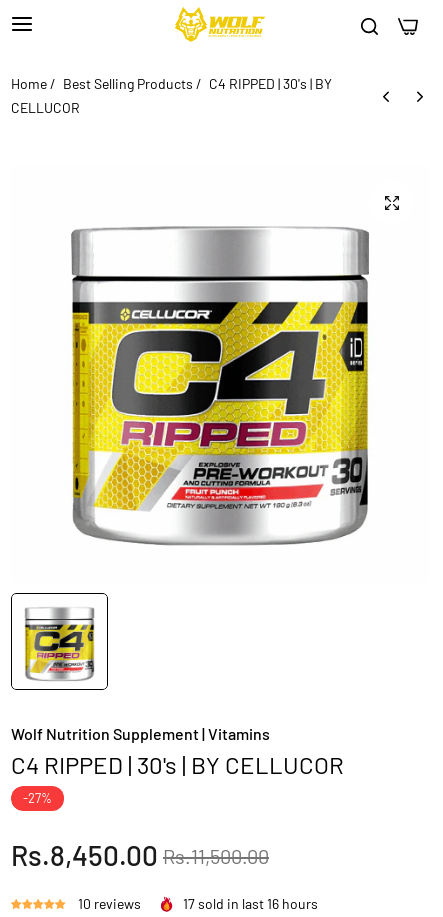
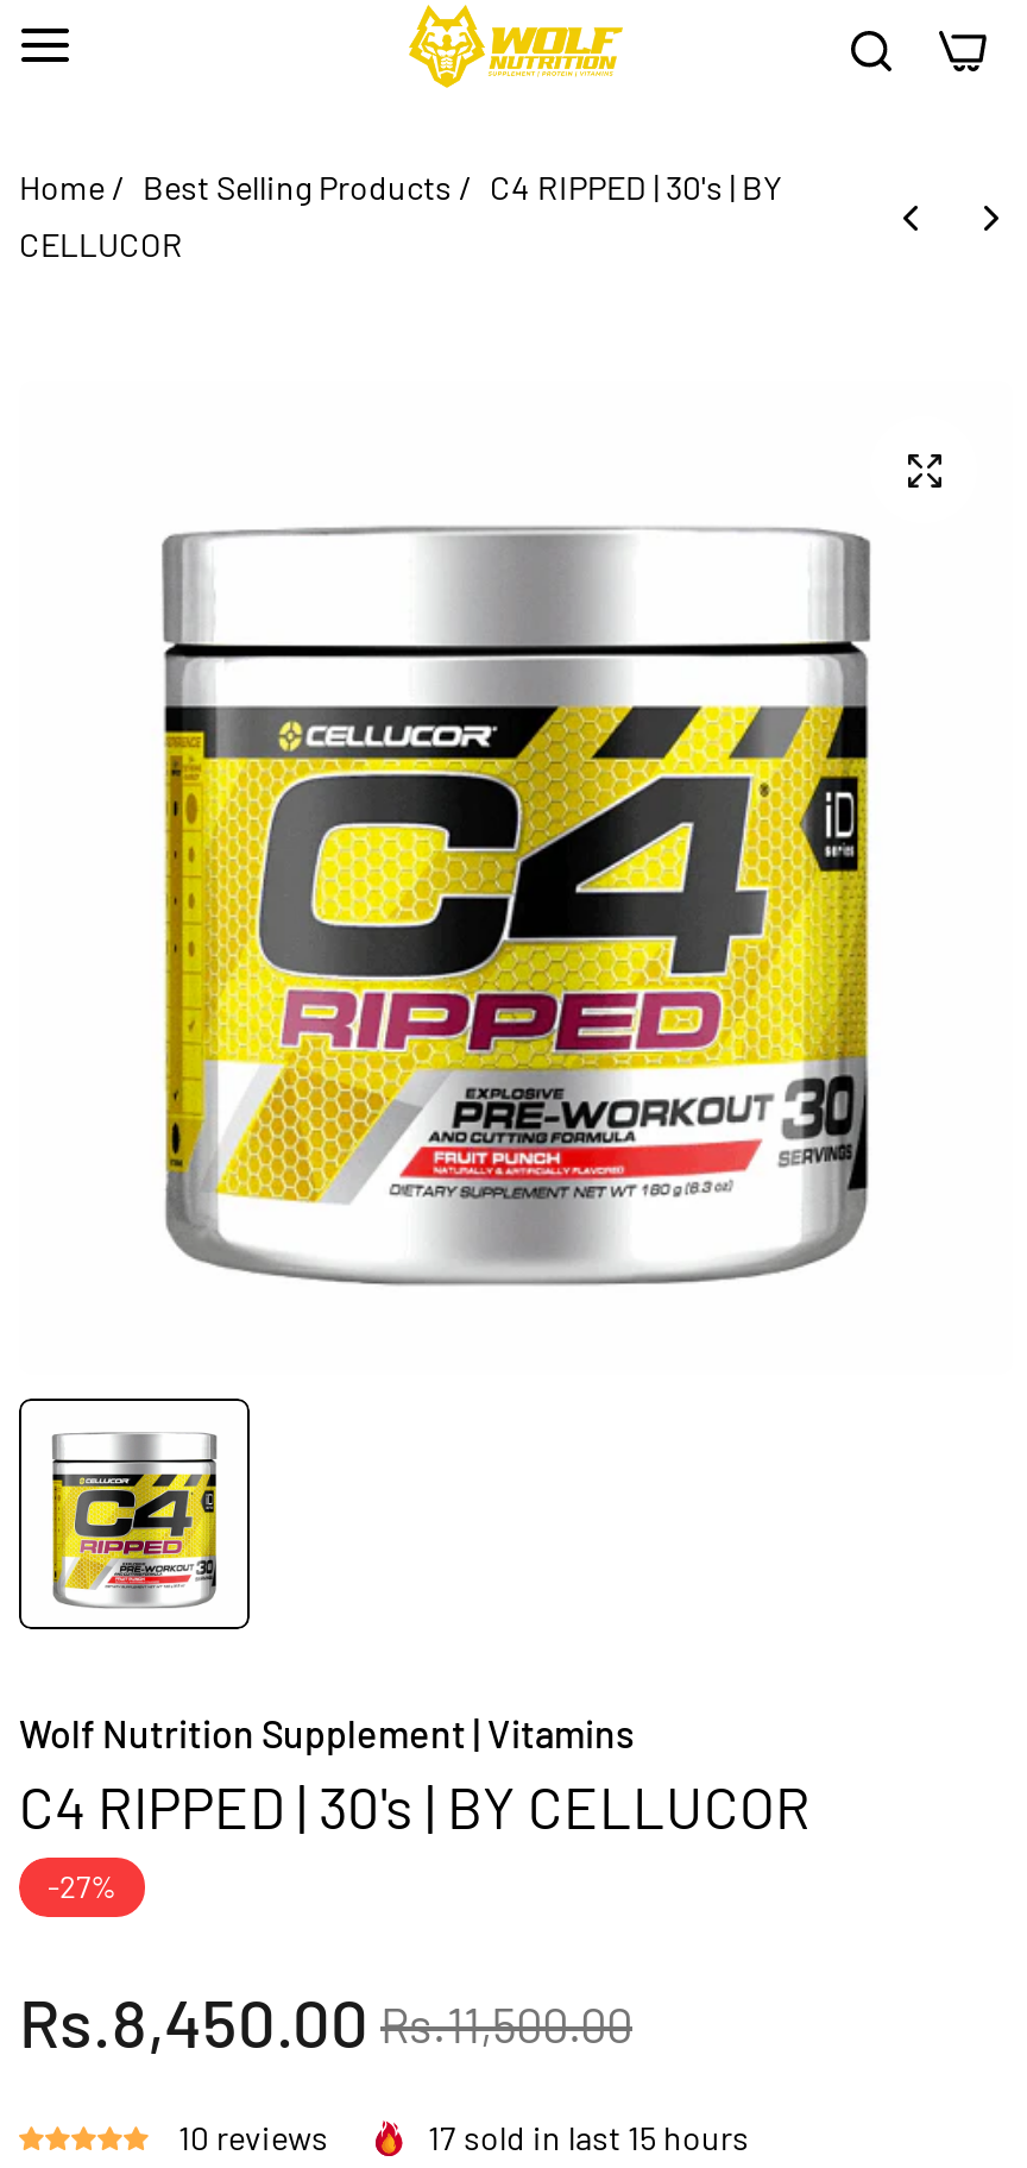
- 17 sold in last 16 hours
+ 17 sold in last 15 hours
